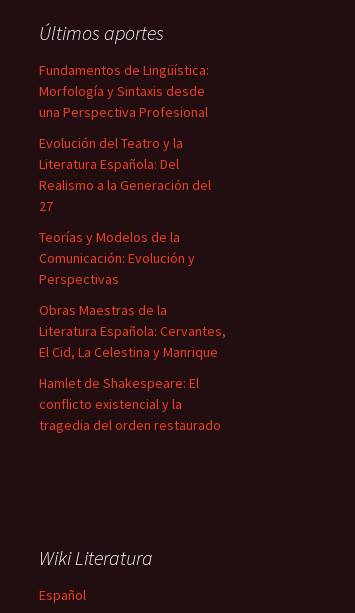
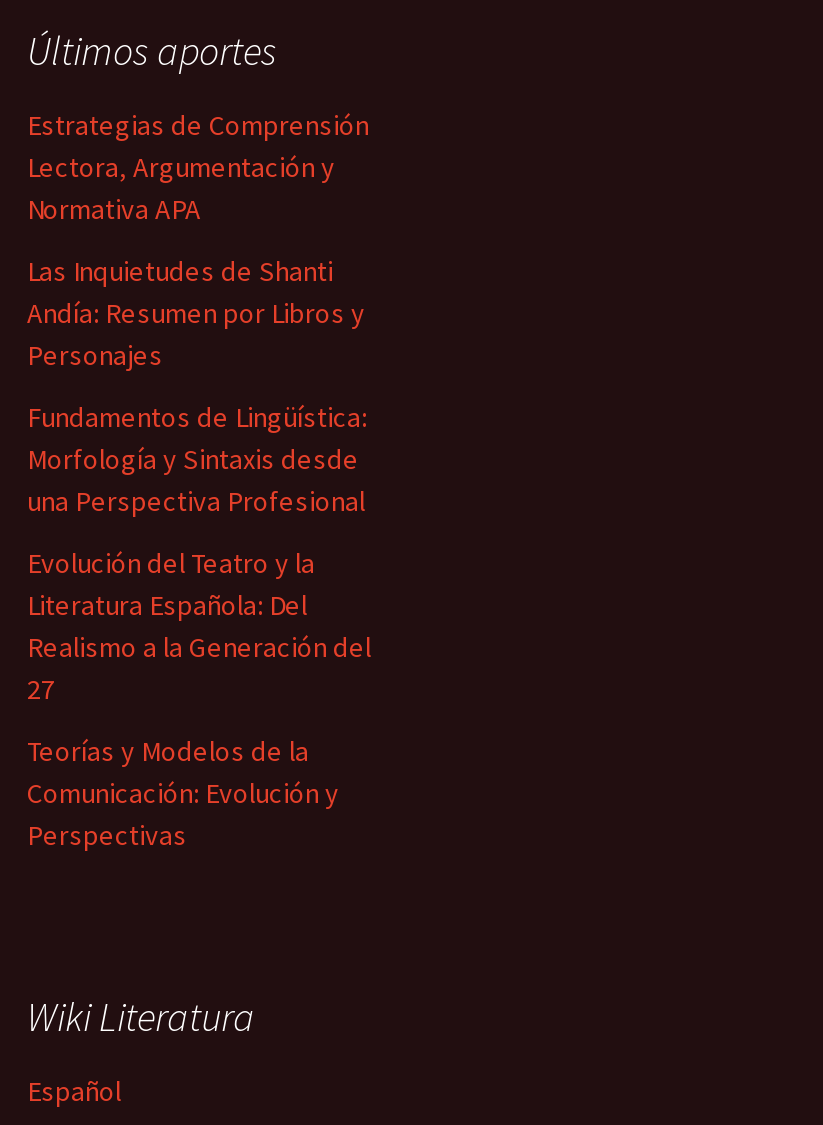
+ Estrategias de Comprensión
+ Lectora, Argumentación y
+ Normativa APA
+ Las Inquietudes de Shanti
+ Andía: Resumen por Libros y
+ Personajes

moved down: Fundamentos de Lingüística: | Morfología y Sintaxis desde | una Perspectiva Profesional | ... | Comunicación: Evolución y | Perspectivas

- Obras Maestras de la
- Literatura Española: Cervantes,
- El Cid, La Celestina y Manrique
- Hamlet de Shakespeare: El
- conflicto existencial y la
- tragedia del orden restaurado
